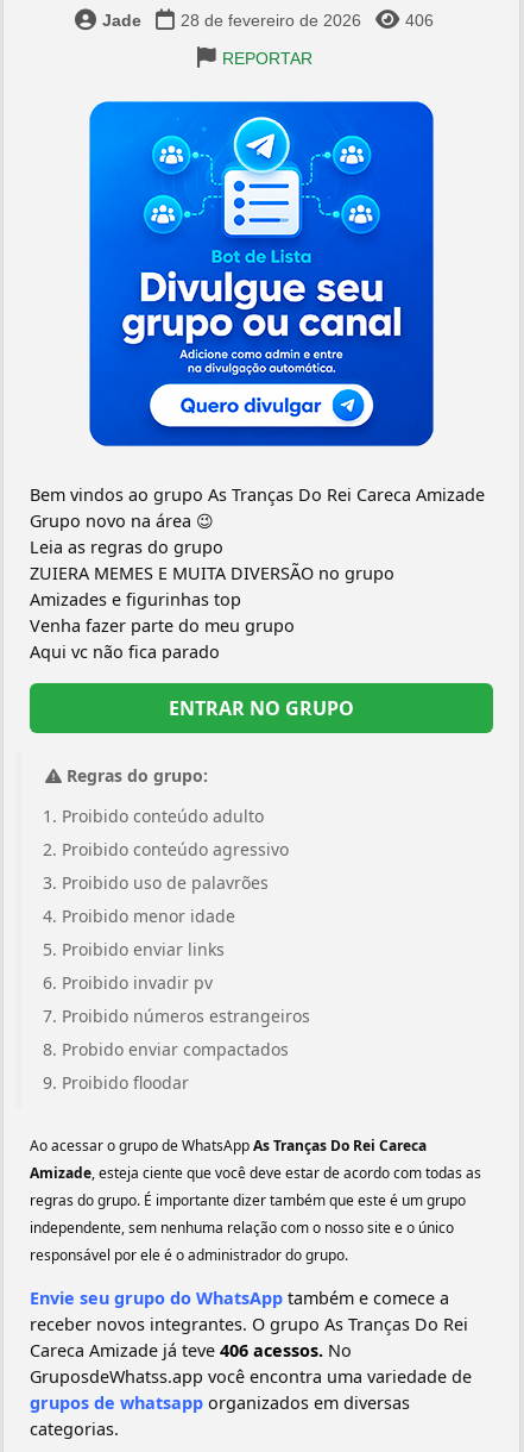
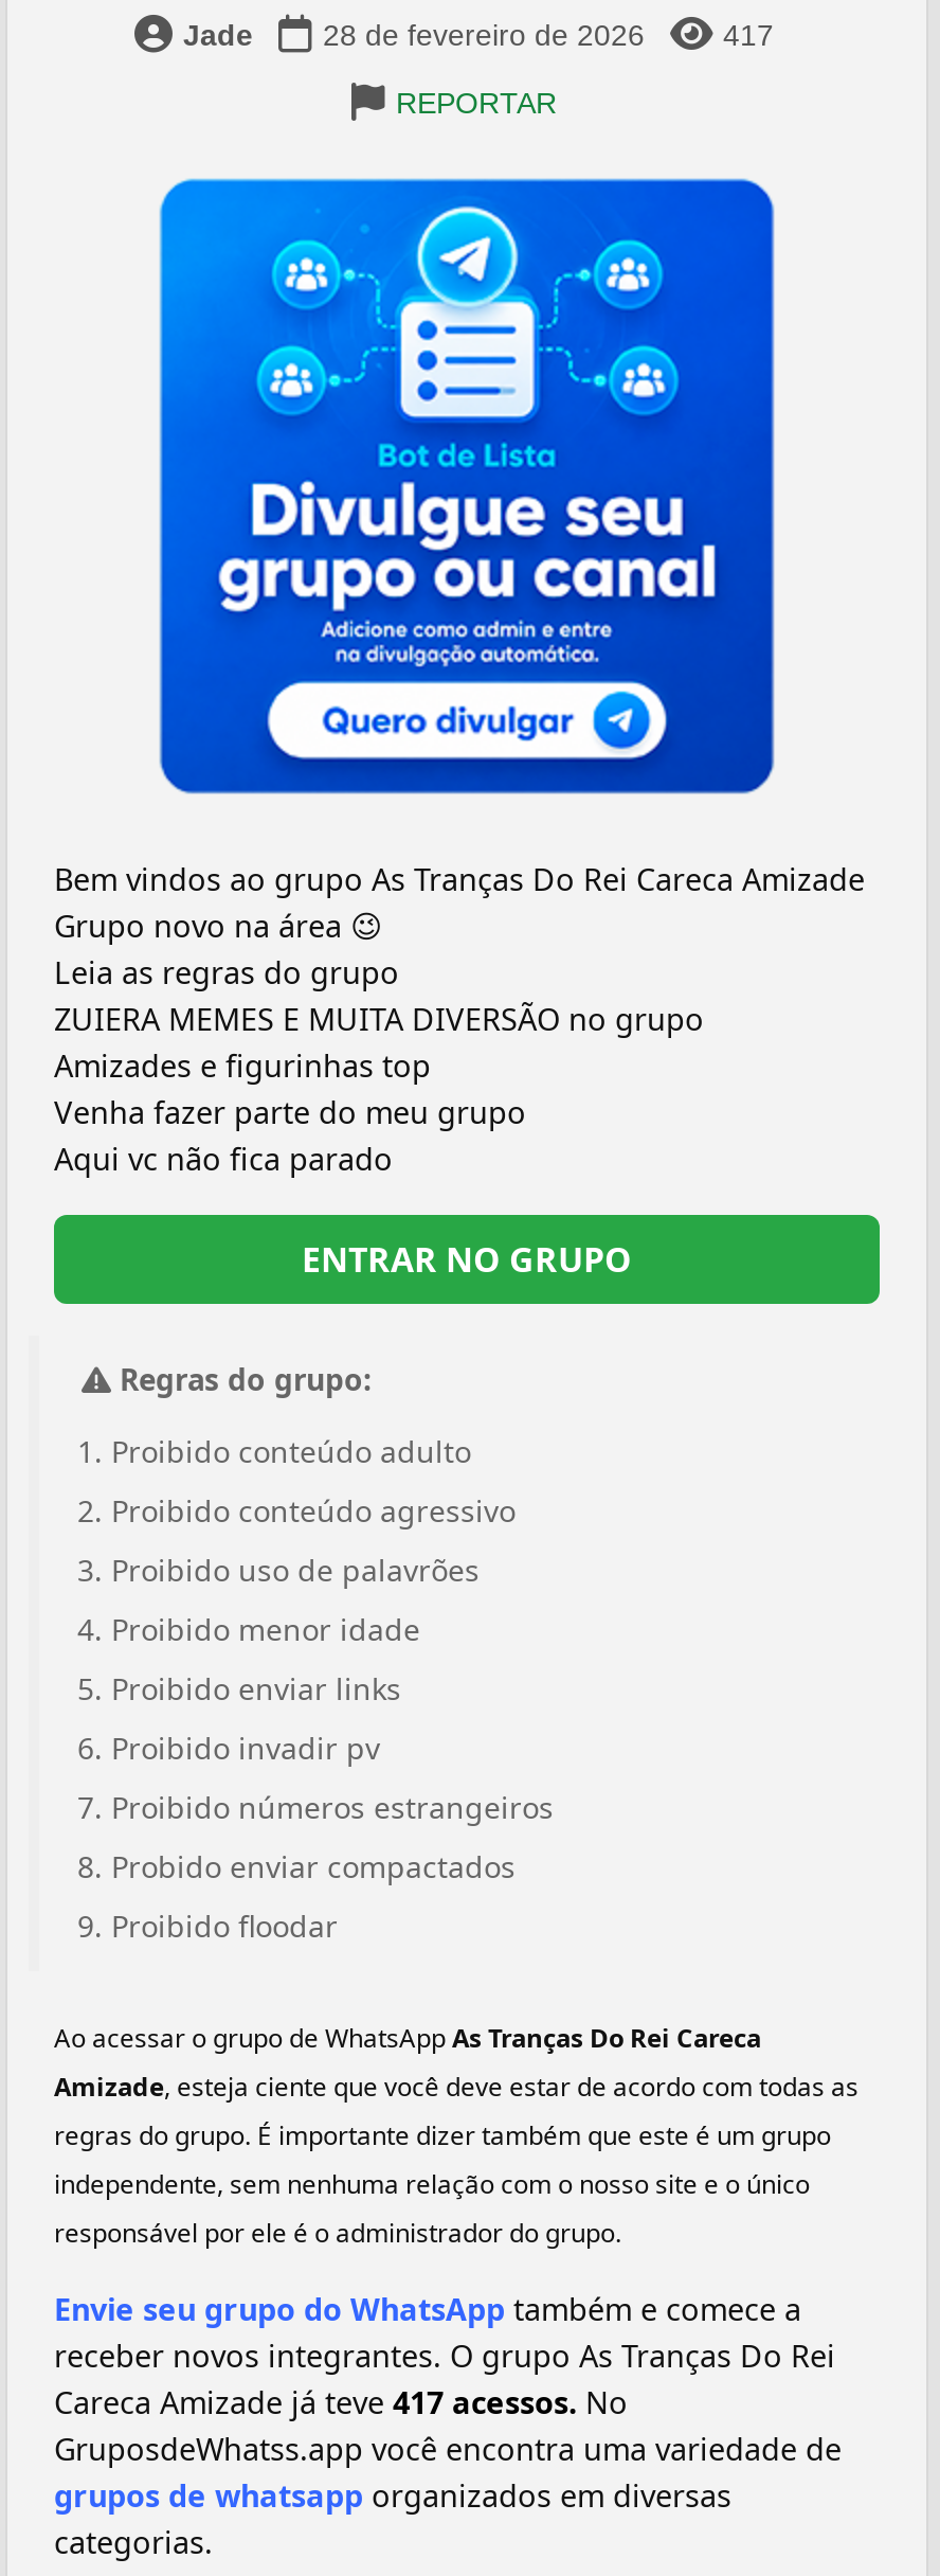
- 406
+ 417

- Careca Amizade já teve 406 acessos. No
+ Careca Amizade já teve 417 acessos. No
